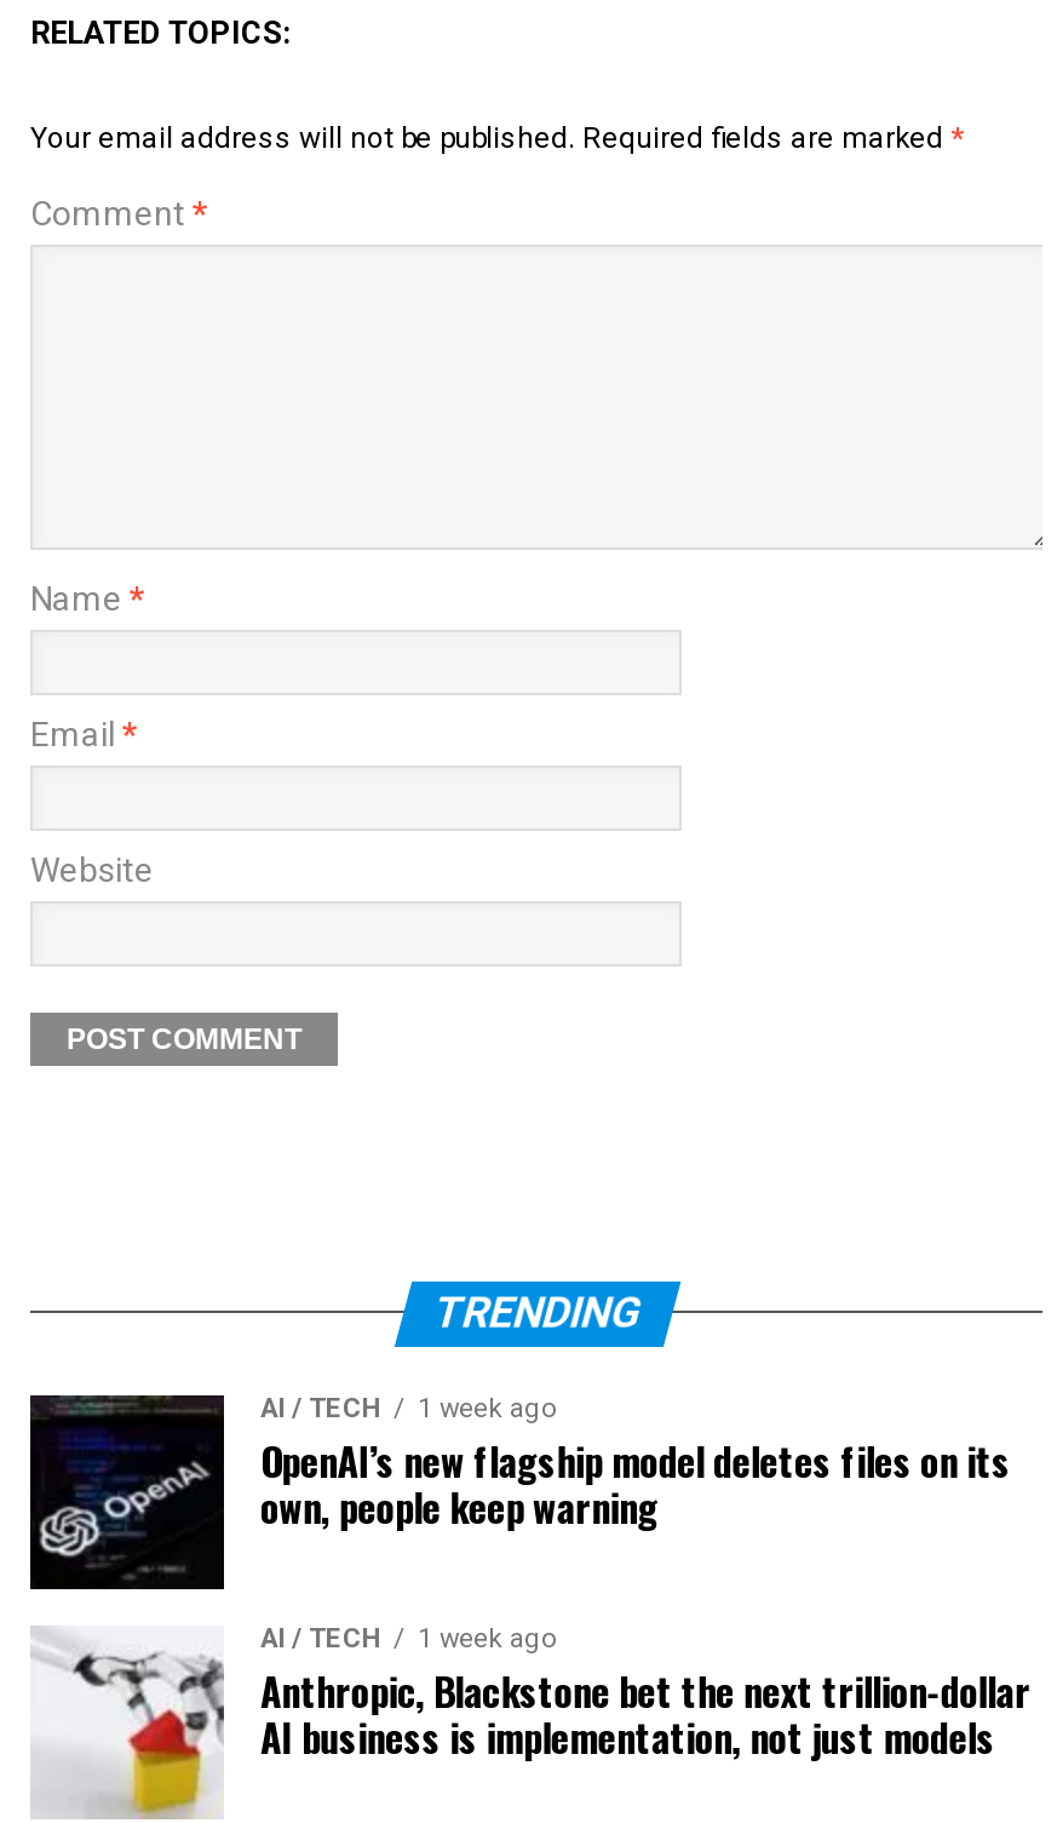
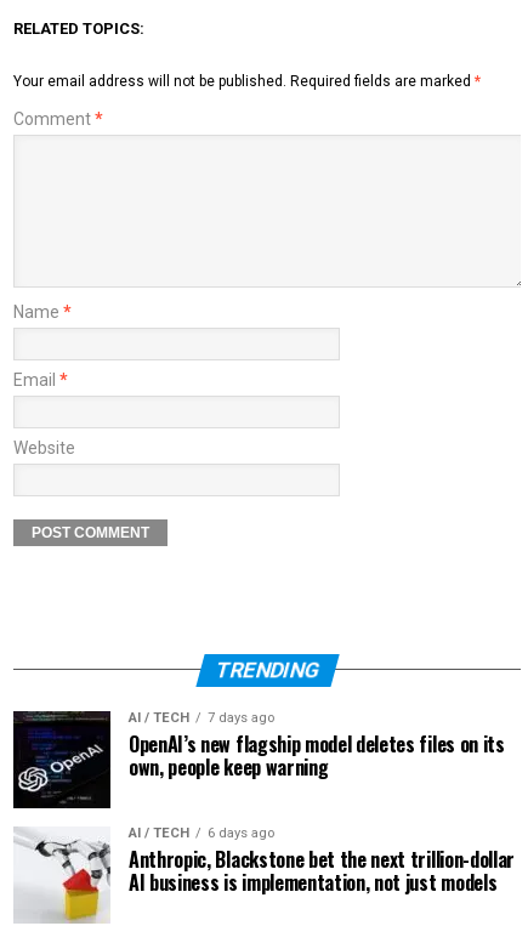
- AI / TECH 1 week ago
+ AI / TECH 7 days ago

- AI / TECH 1 week ago
+ AI / TECH 6 days ago
